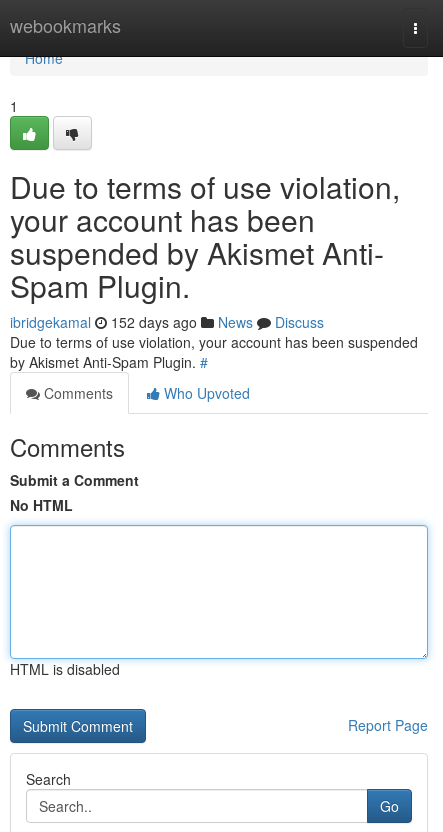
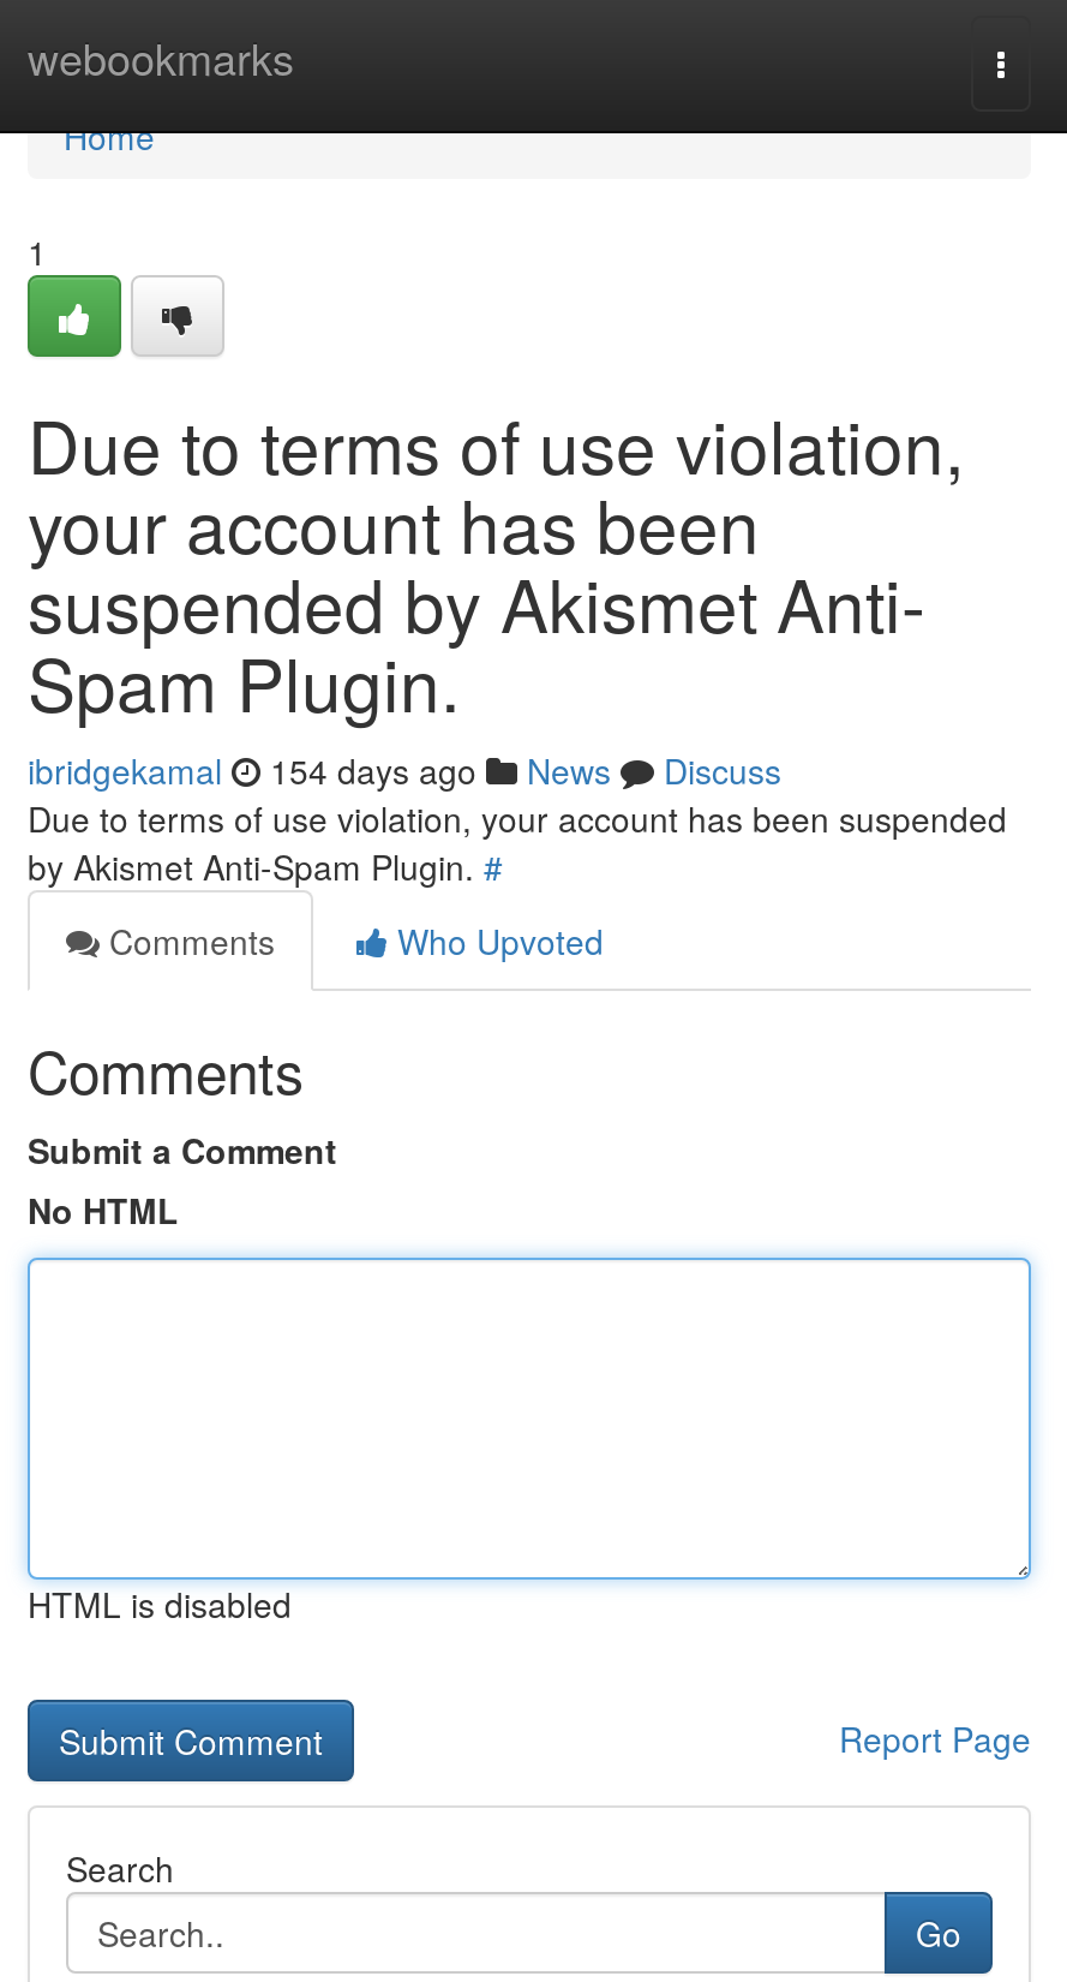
- ibridgekamal 152 days ago News Discuss
+ ibridgekamal 154 days ago News Discuss
